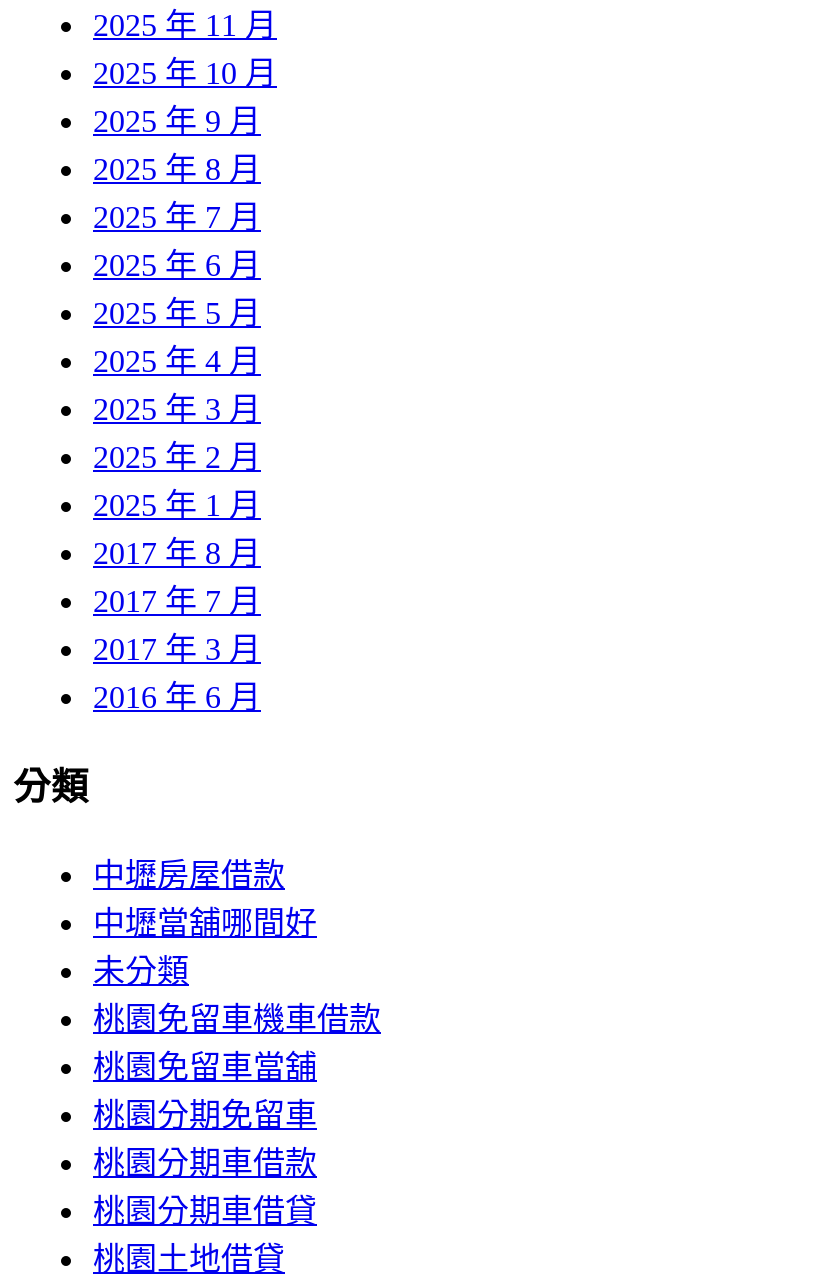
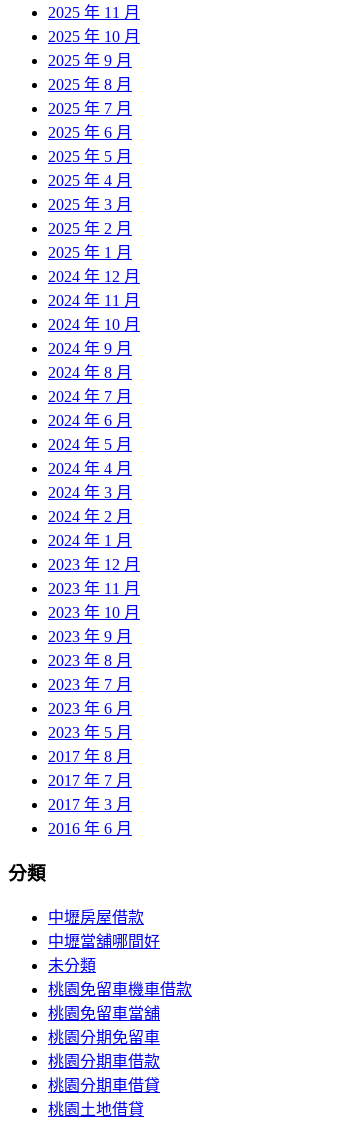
+ 2024 年 12 月
+ 2024 年 11 月
+ 2024 年 10 月
+ 2024 年 9 月
+ 2024 年 8 月
+ 2024 年 7 月
+ 2024 年 6 月
+ 2024 年 5 月
+ 2024 年 4 月
+ 2024 年 3 月
+ 2024 年 2 月
+ 2024 年 1 月
+ 2023 年 12 月
+ 2023 年 11 月
+ 2023 年 10 月
+ 2023 年 9 月
+ 2023 年 8 月
+ 2023 年 7 月
+ 2023 年 6 月
+ 2023 年 5 月
